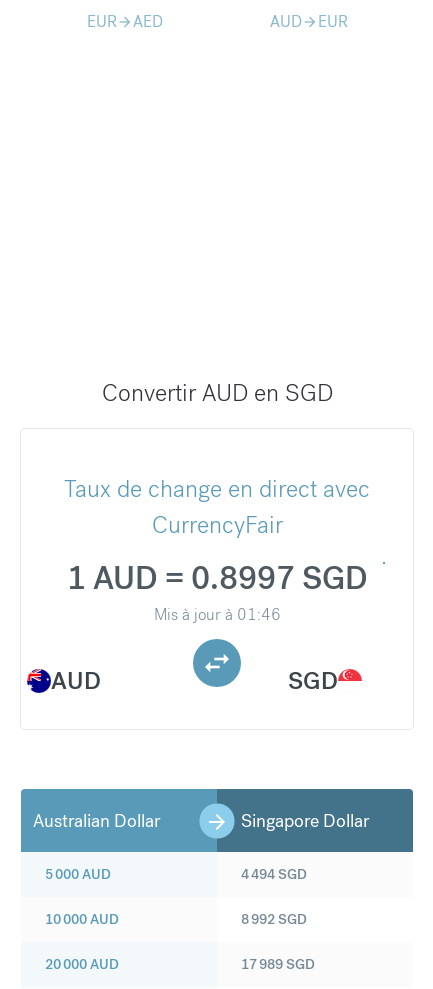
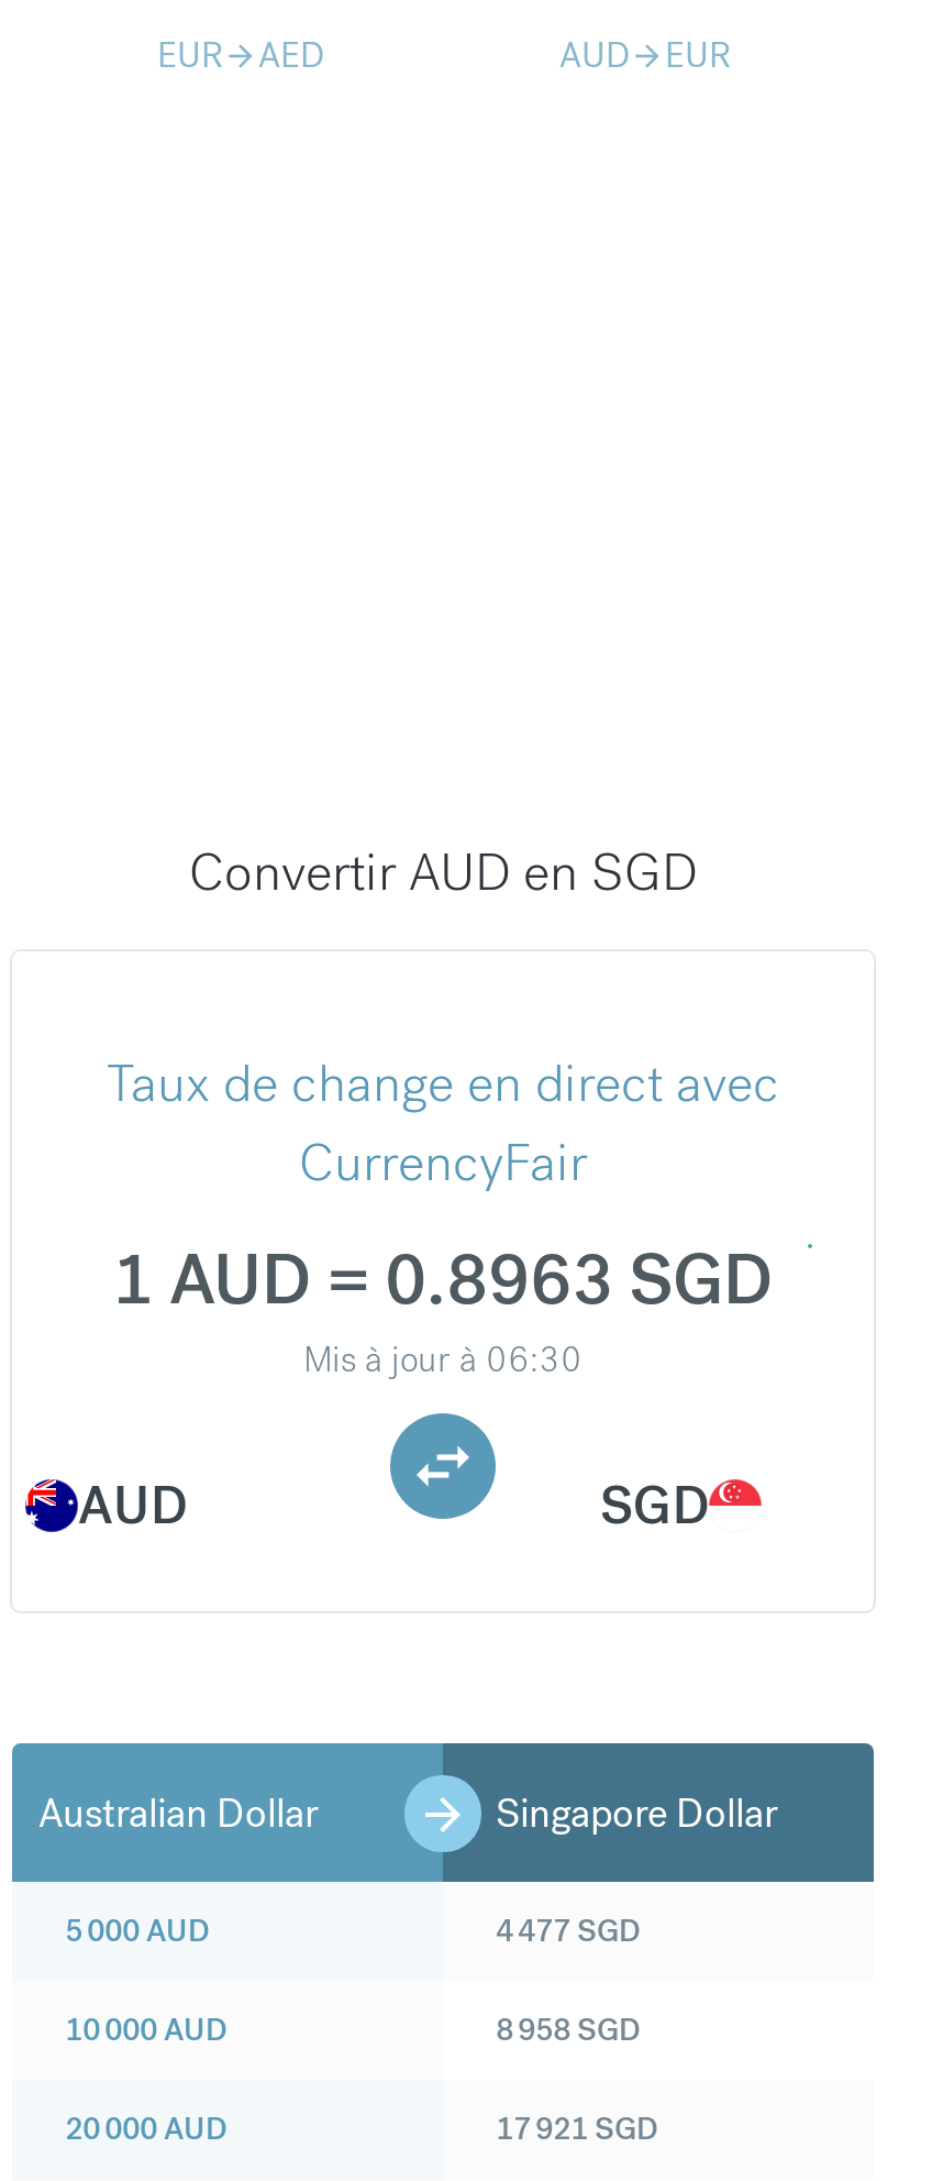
- 1 AUD = 0.8997 SGD
+ 1 AUD = 0.8963 SGD

- Mis à jour à 01:46
+ Mis à jour à 06:30

- 4 494 SGD
+ 4 477 SGD

- 8 992 SGD
+ 8 958 SGD

- 17 989 SGD
+ 17 921 SGD
